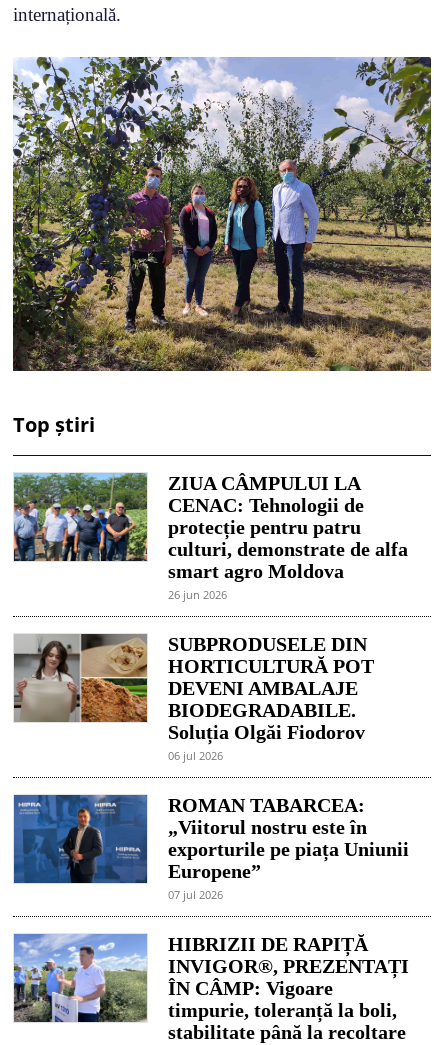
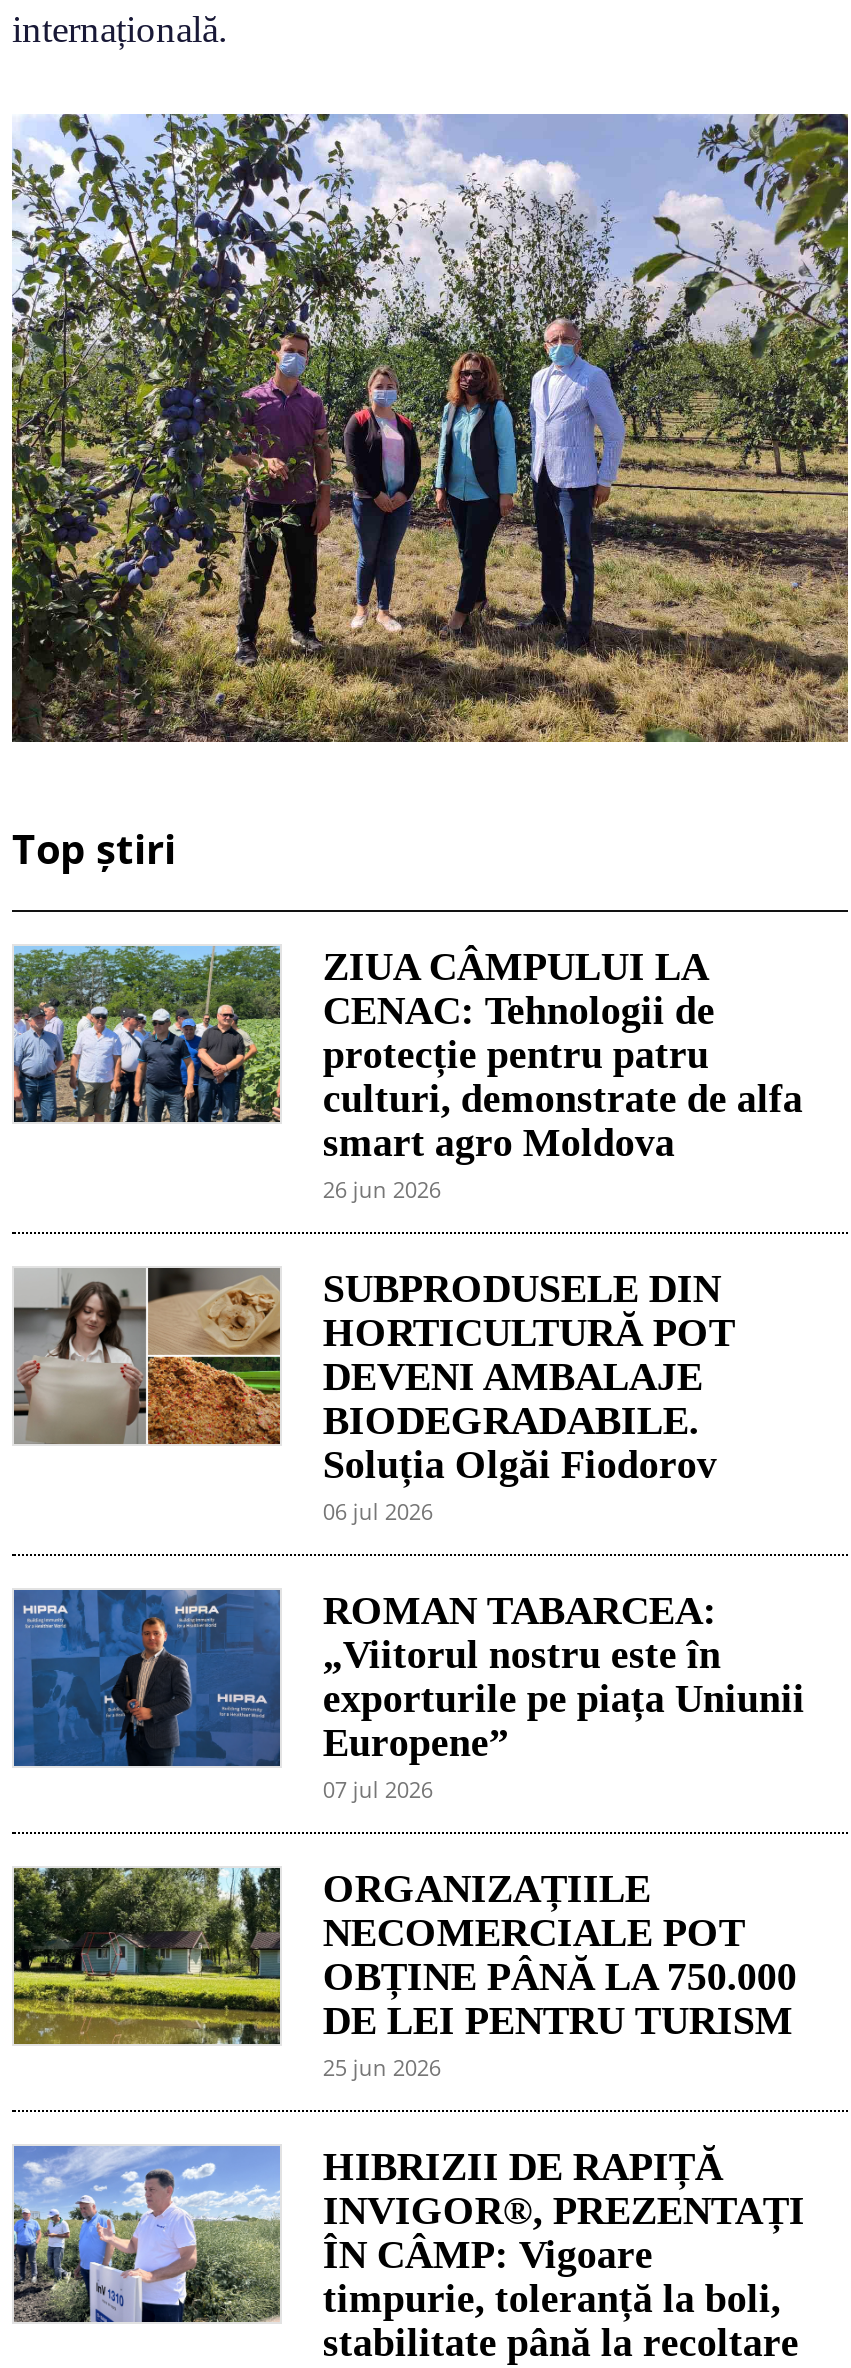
+ [image]
+ ORGANIZAȚIILE
+ NECOMERCIALE POT
+ OBȚINE PÂNĂ LA 750.000
+ DE LEI PENTRU TURISM
+ 25 jun 2026
